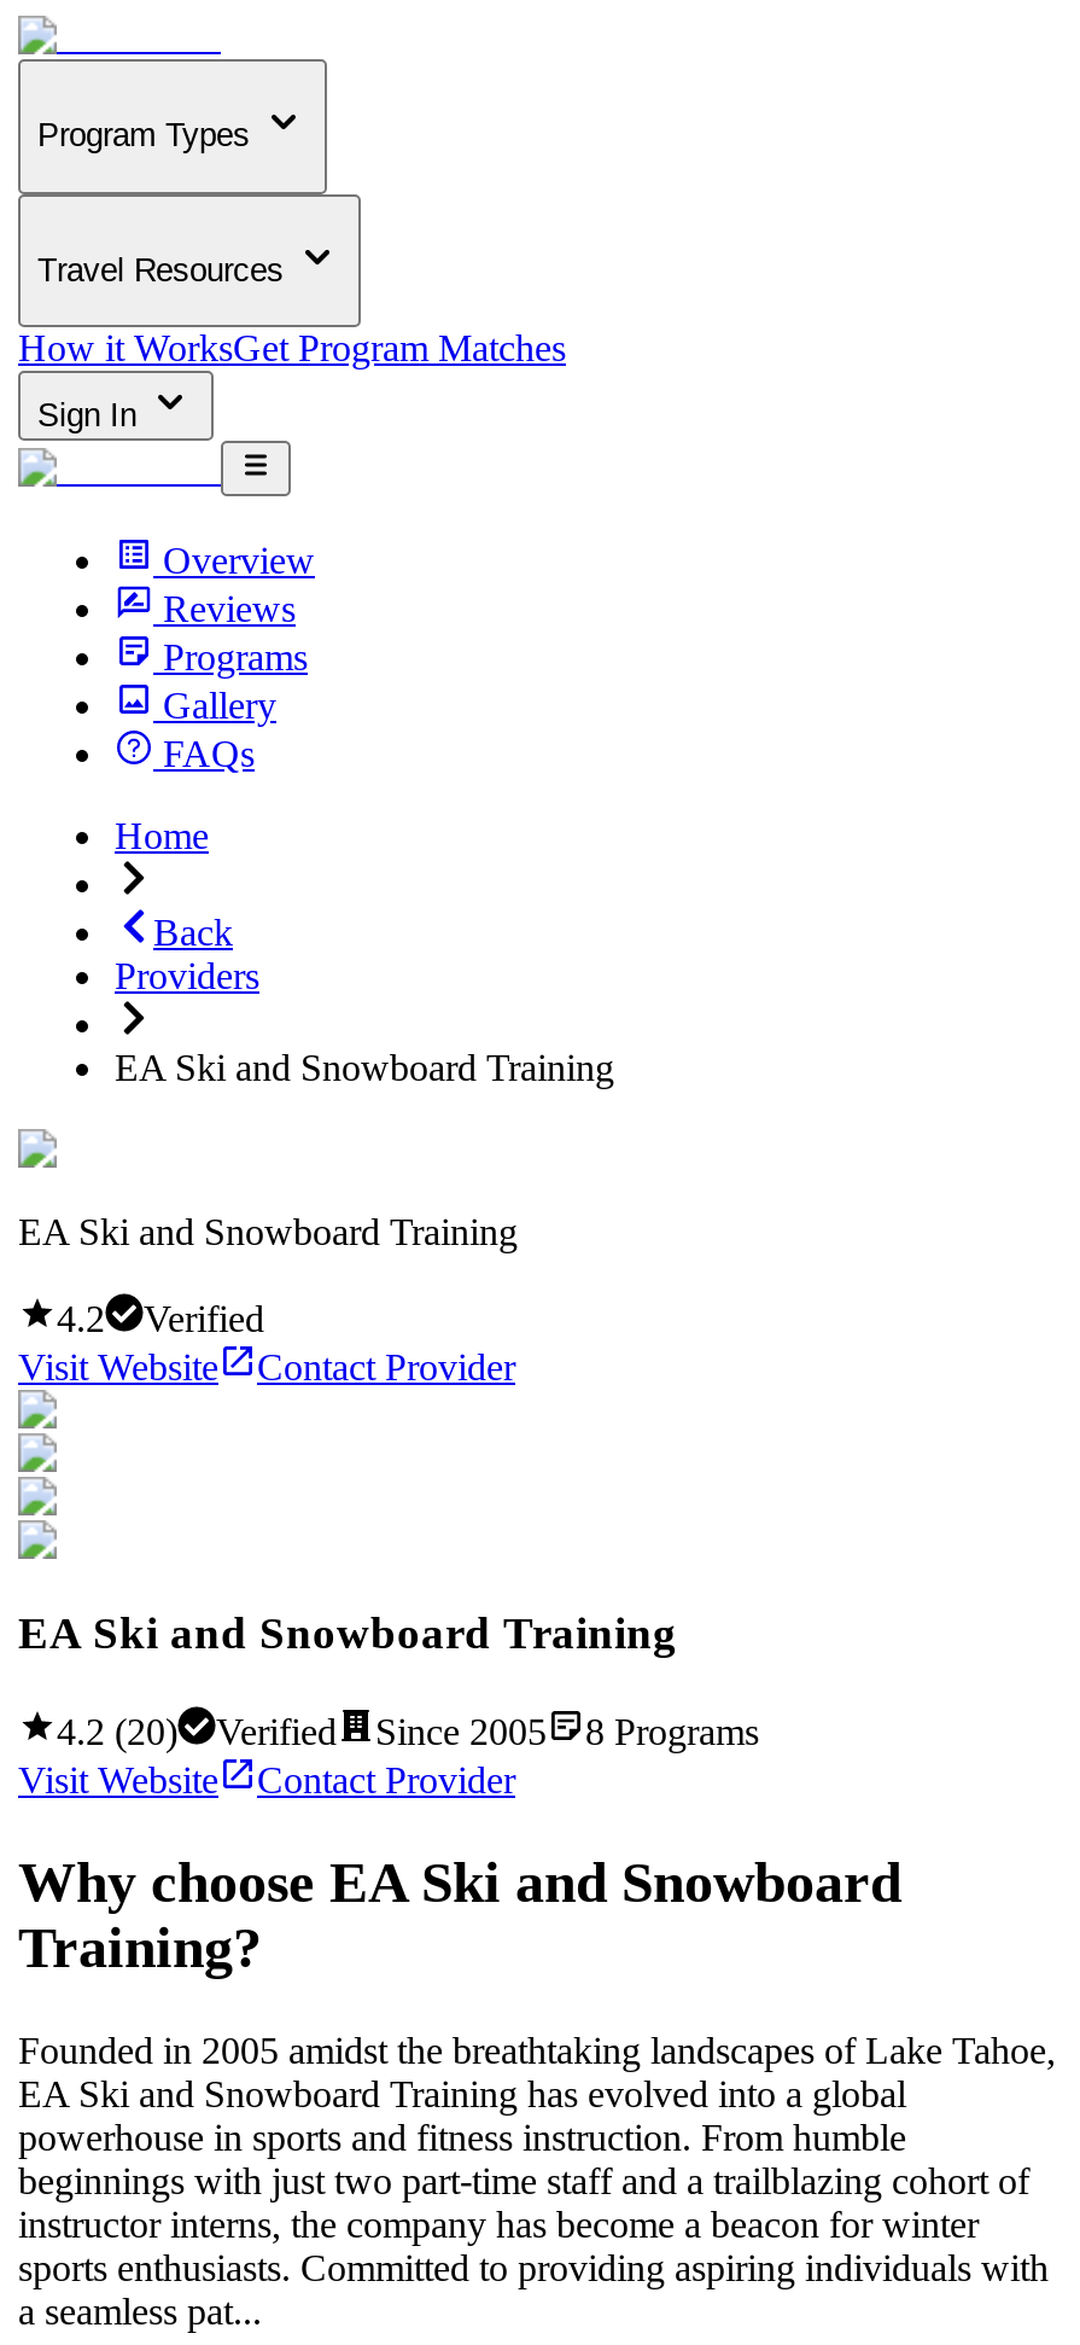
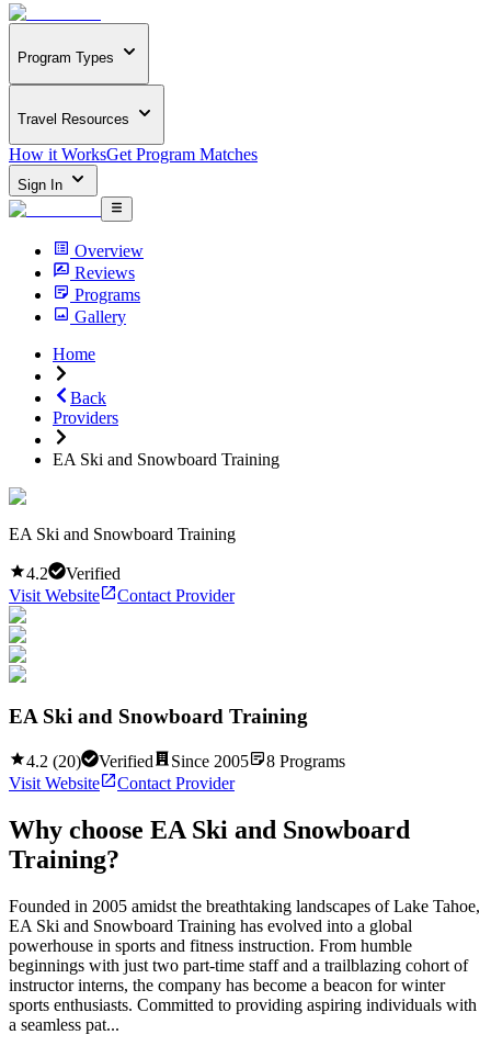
- FAQs
